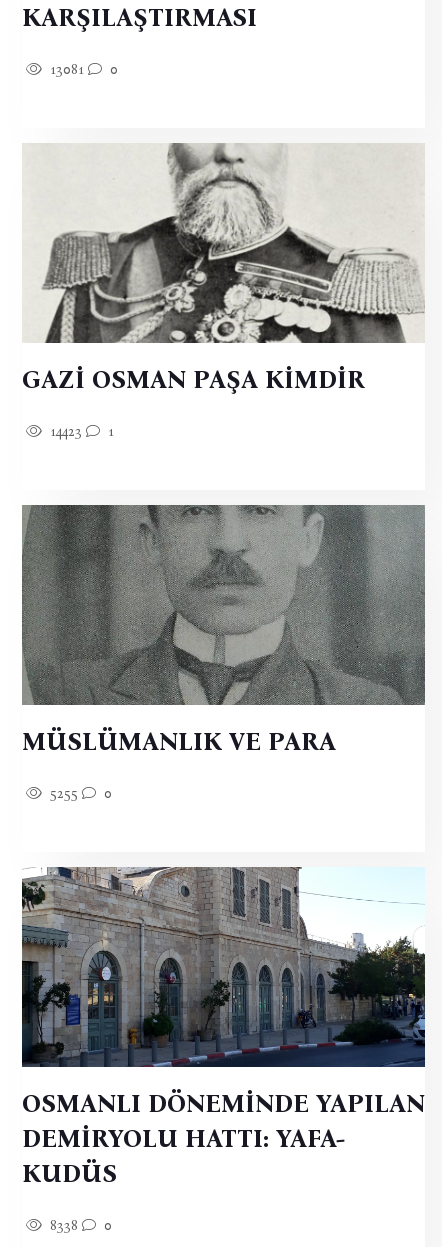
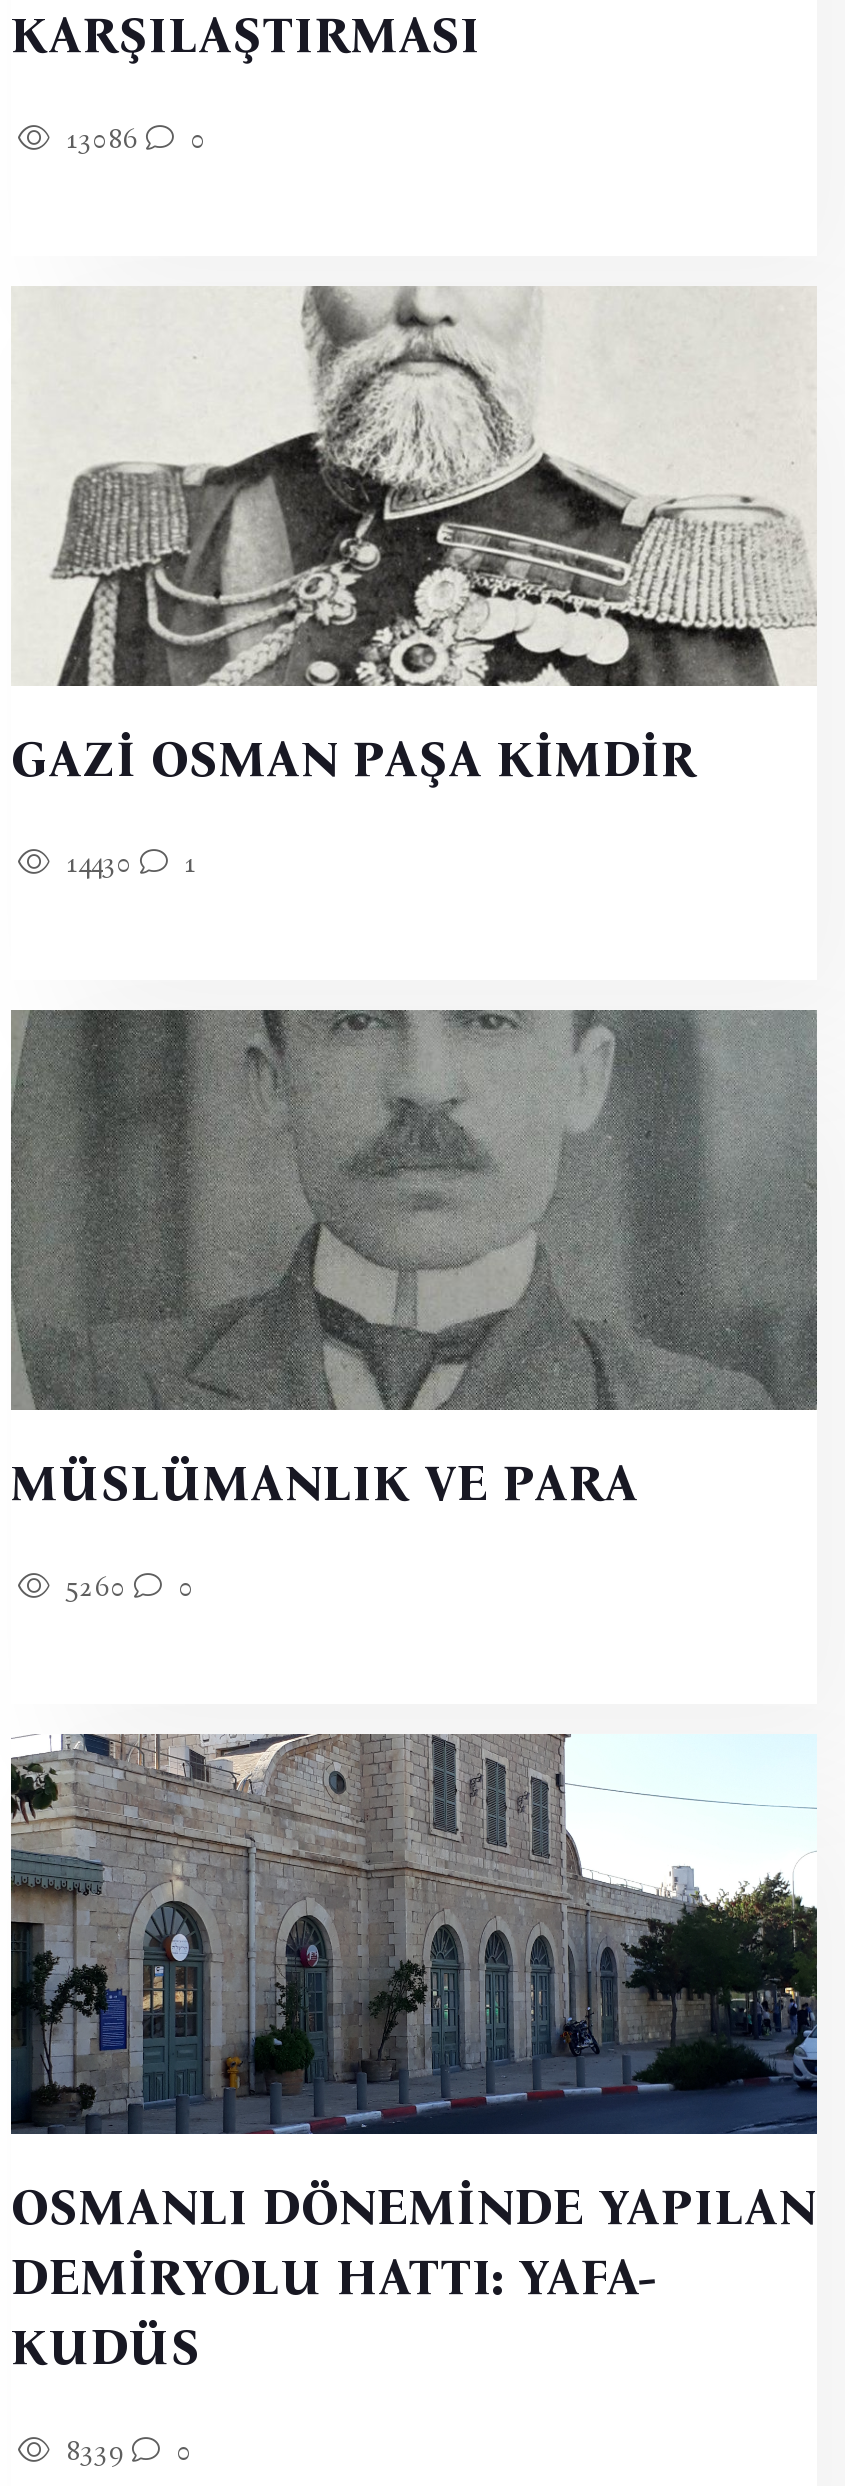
- 13081
+ 13086

- 14423 1
+ 14430 1

- 5255
+ 5260

- 8338
+ 8339
